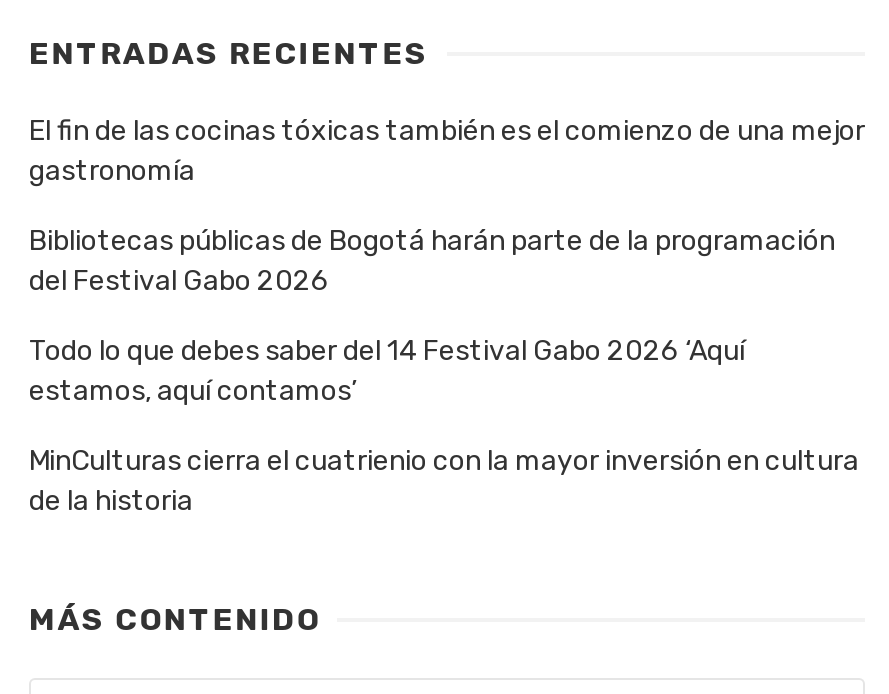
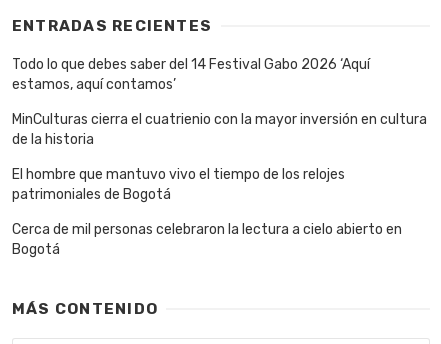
- El fin de las cocinas tóxicas también es el comienzo de una mejor
- gastronomía
- Bibliotecas públicas de Bogotá harán parte de la programación
- del Festival Gabo 2026

moved up: Todo lo que debes saber del 14 Festival Gabo 2026 ‘Aquí | estamos, aquí contamos’ | MinCulturas cierra el cuatrienio con la mayor inversión en cultura | de la historia

+ El hombre que mantuvo vivo el tiempo de los relojes
+ patrimoniales de Bogotá
+ Cerca de mil personas celebraron la lectura a cielo abierto en
+ Bogotá
